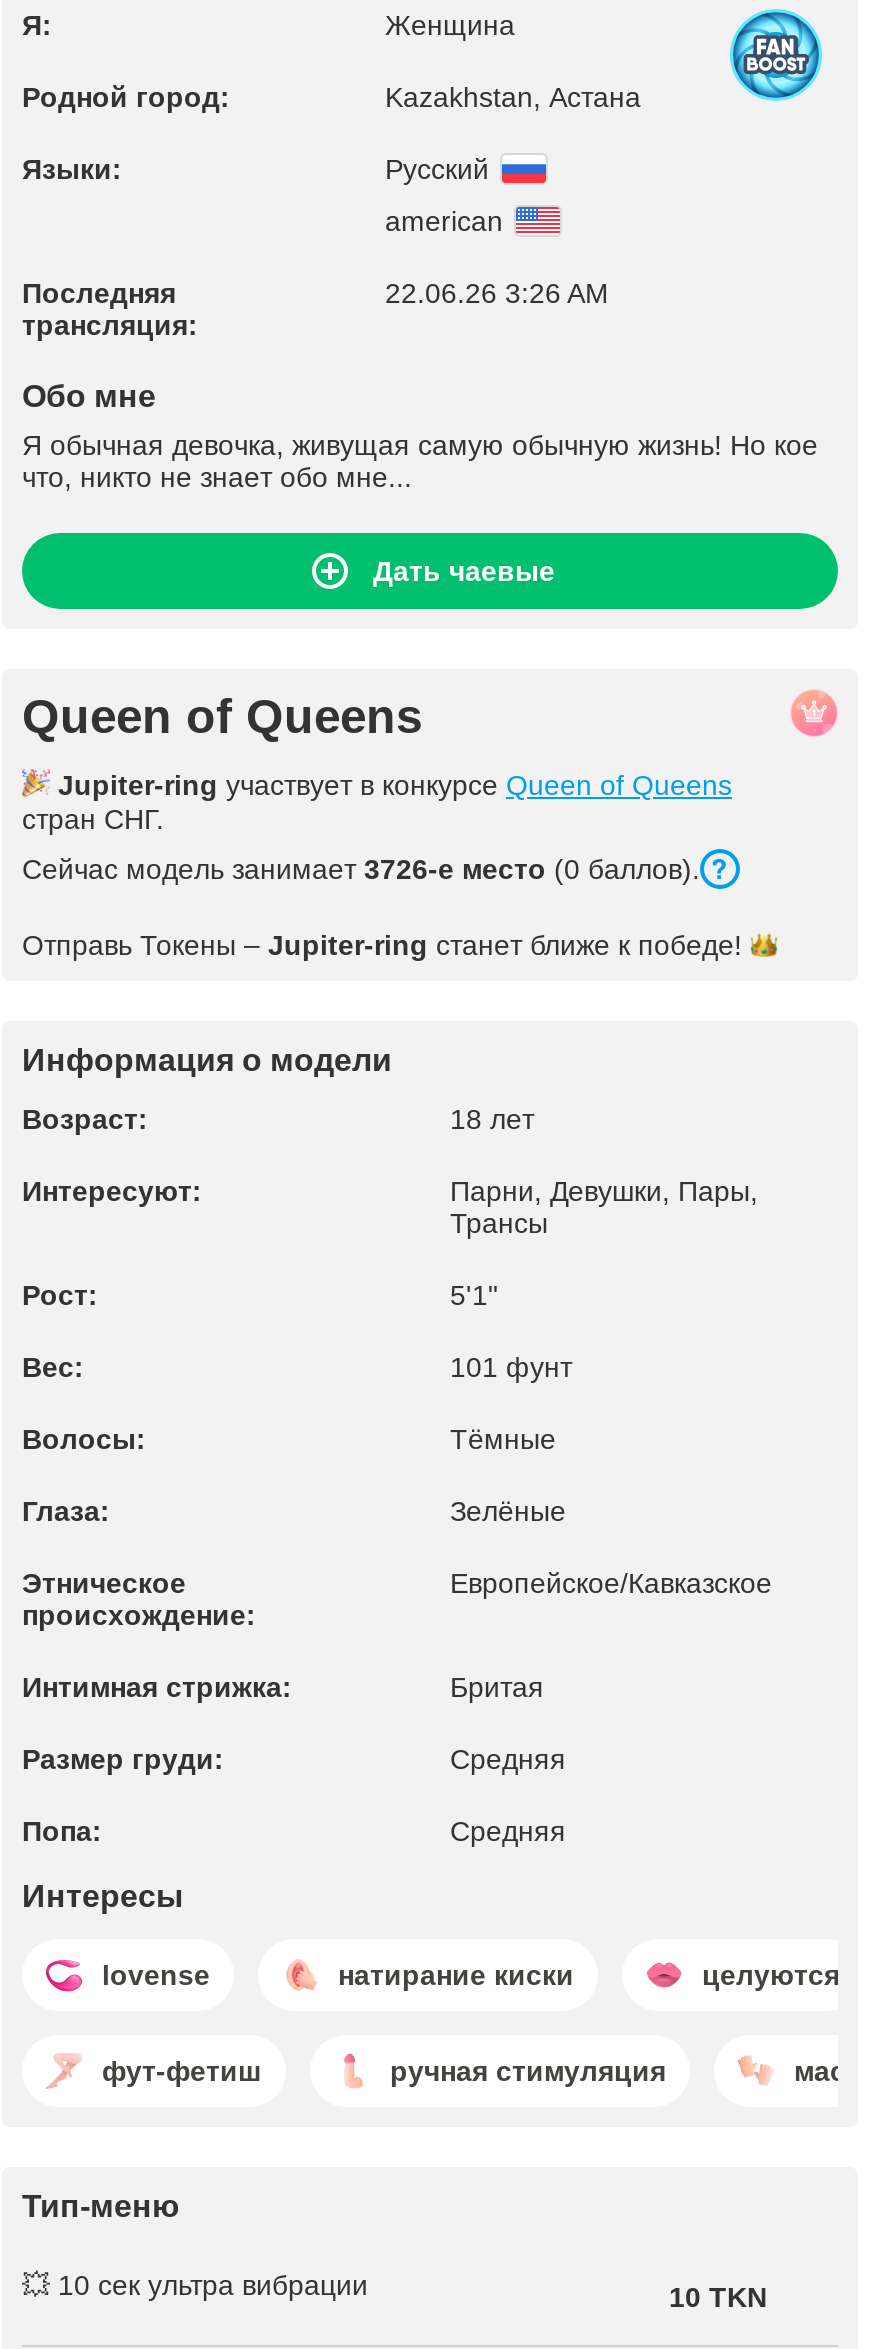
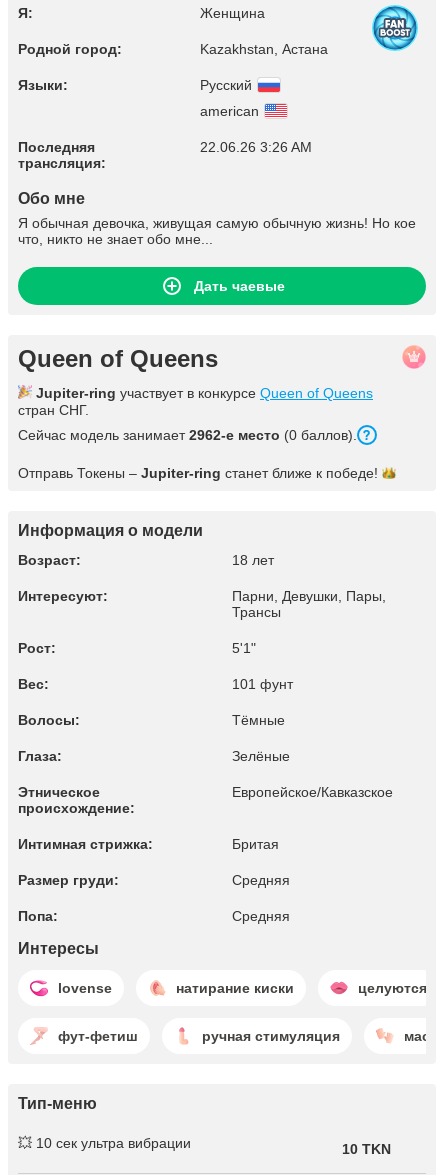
- Сейчас модель занимает 3726-е место (0 баллов).
+ Сейчас модель занимает 2962-е место (0 баллов).
